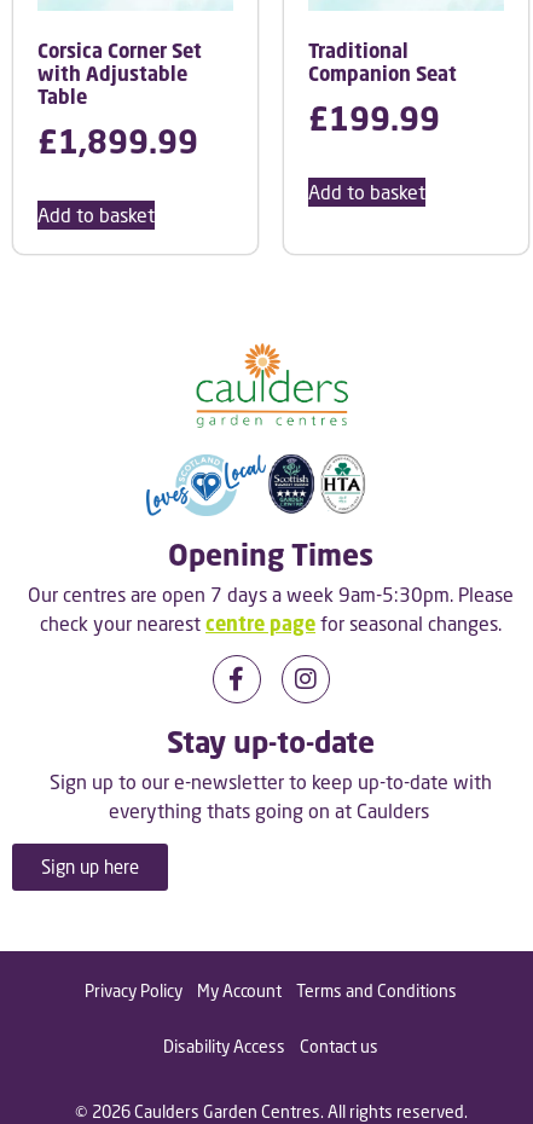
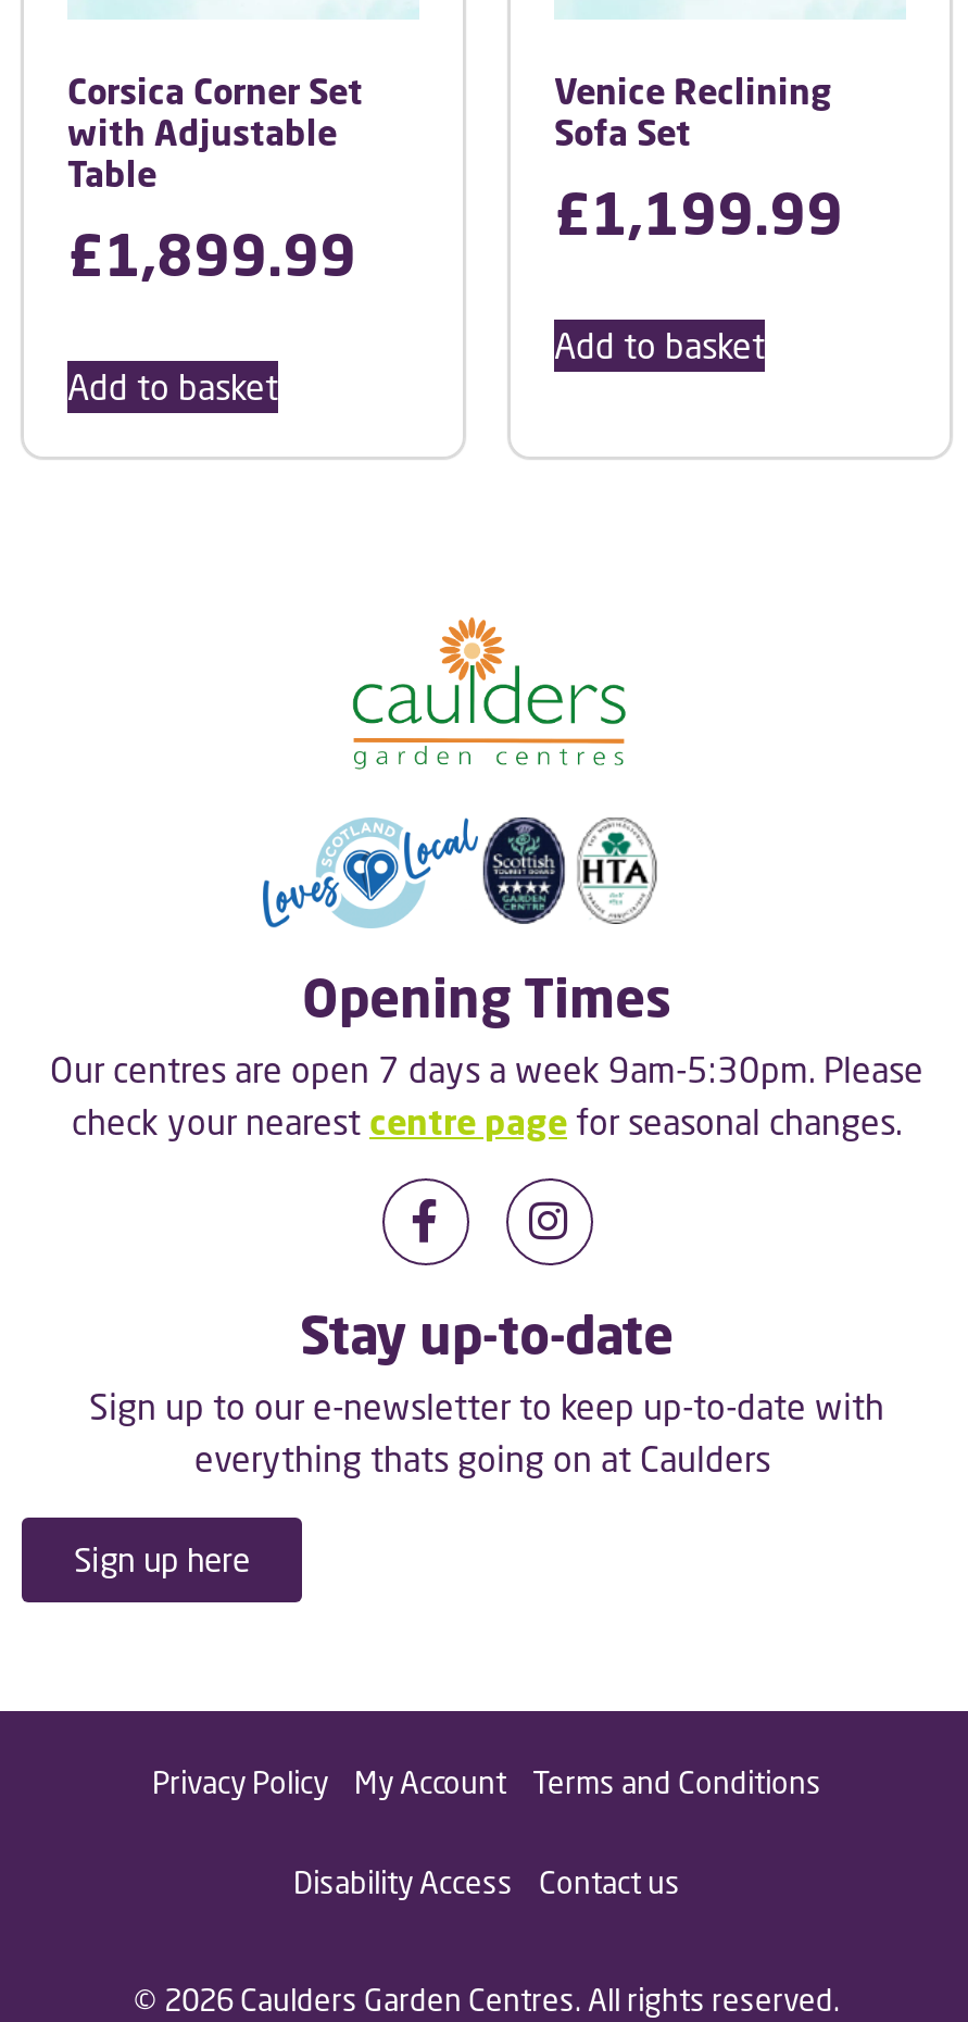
- Traditional
- Companion Seat
- £199.99
+ Venice Reclining
+ Sofa Set
+ £1,199.99
